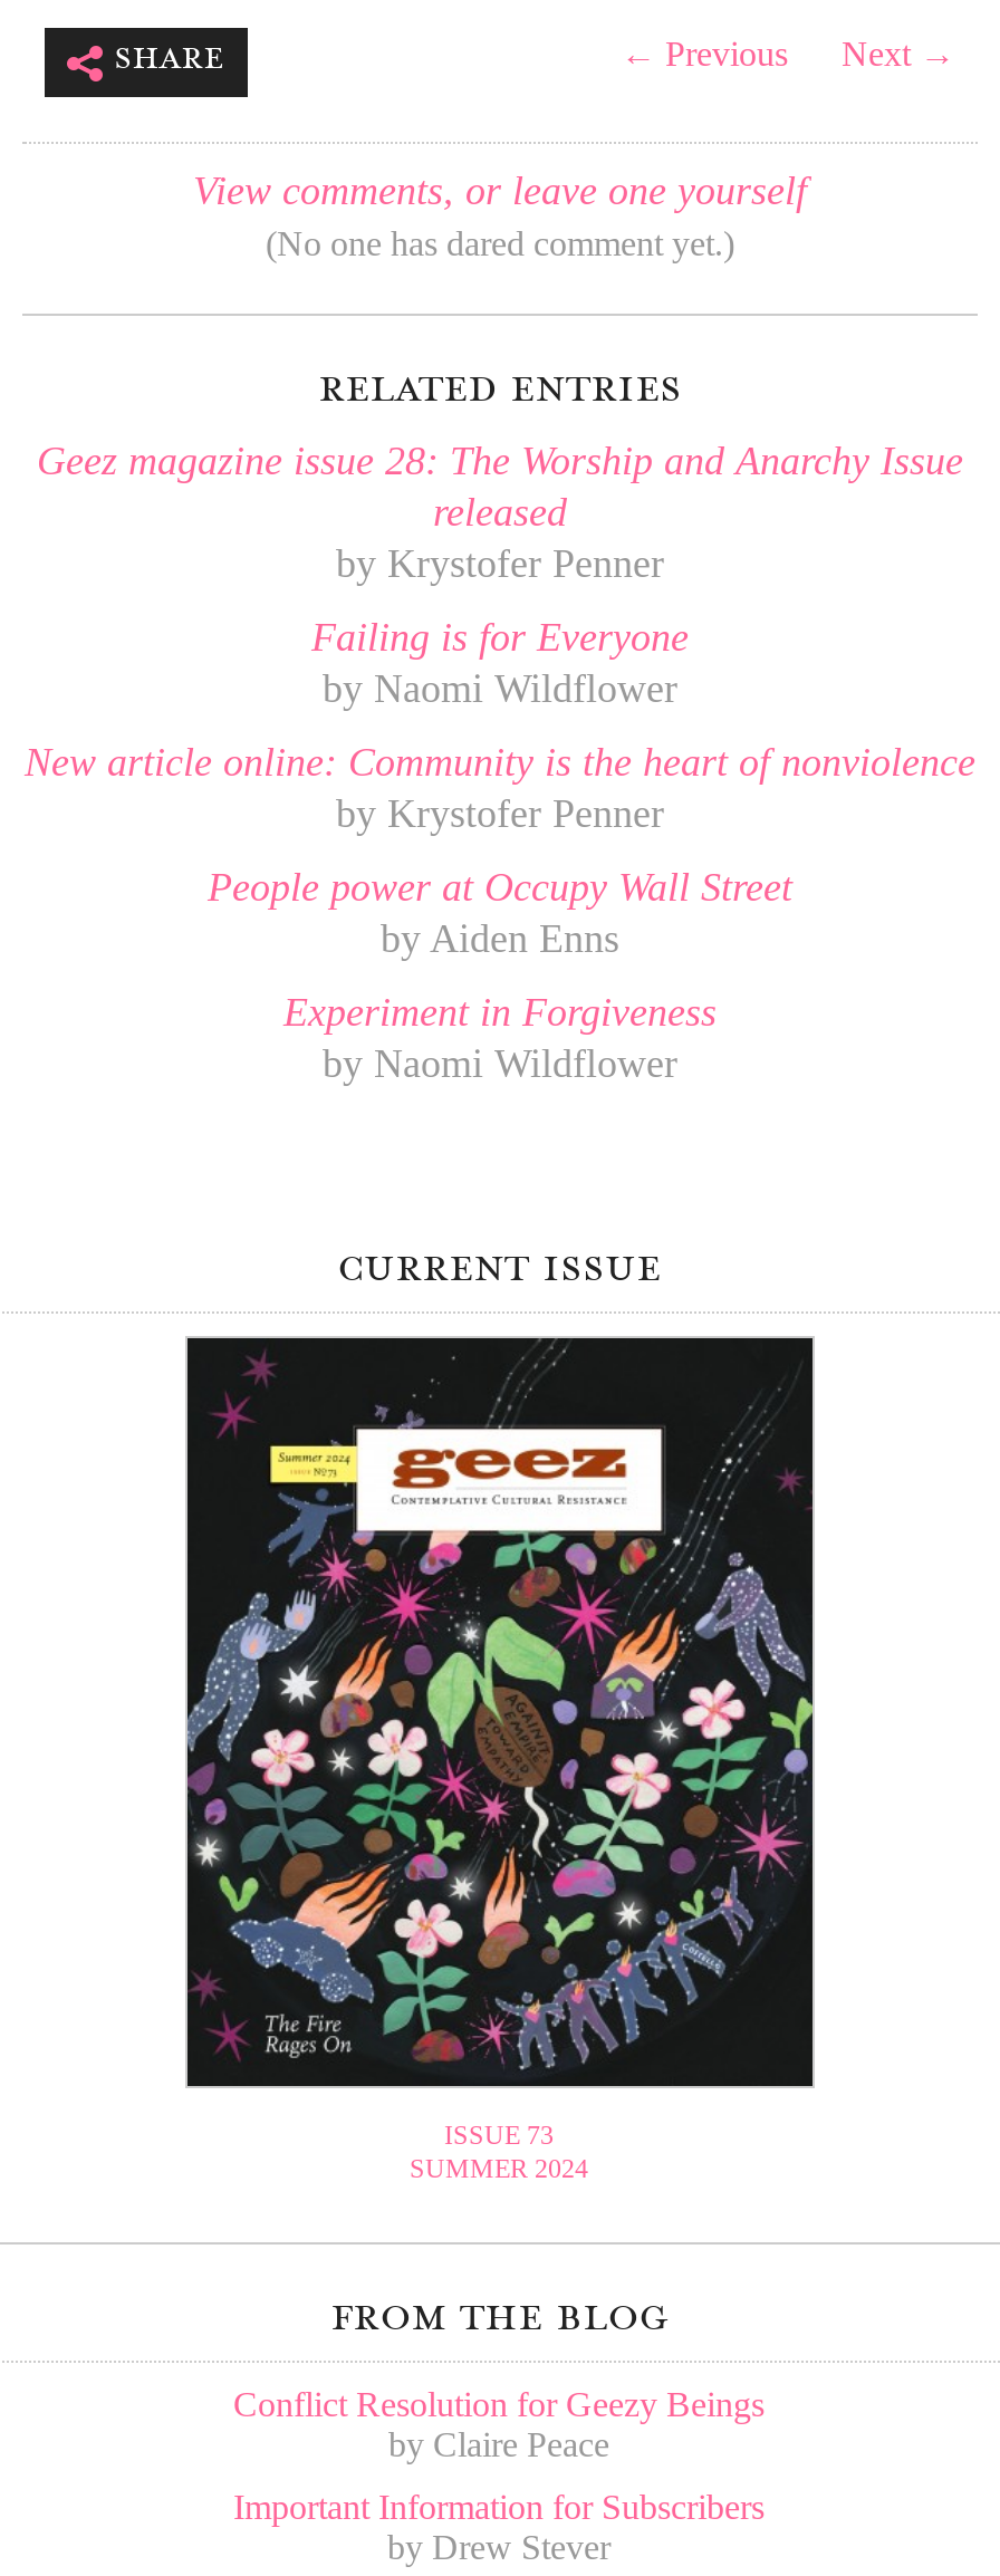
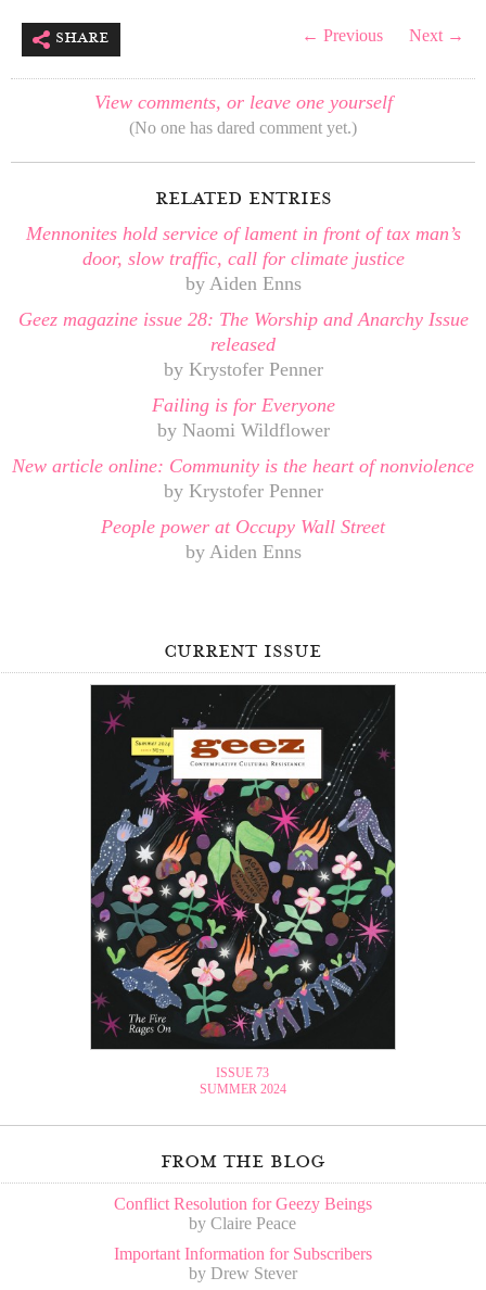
+ Mennonites hold service of lament in front of tax man’s
+ door, slow traffic, call for climate justice
+ by Aiden Enns

moved down: Geez magazine issue 28: The Worship and Anarchy Issue | released | by Krystofer Penner | ... | People power at Occupy Wall Street | by Aiden Enns

- Experiment in Forgiveness
- by Naomi Wildflower
